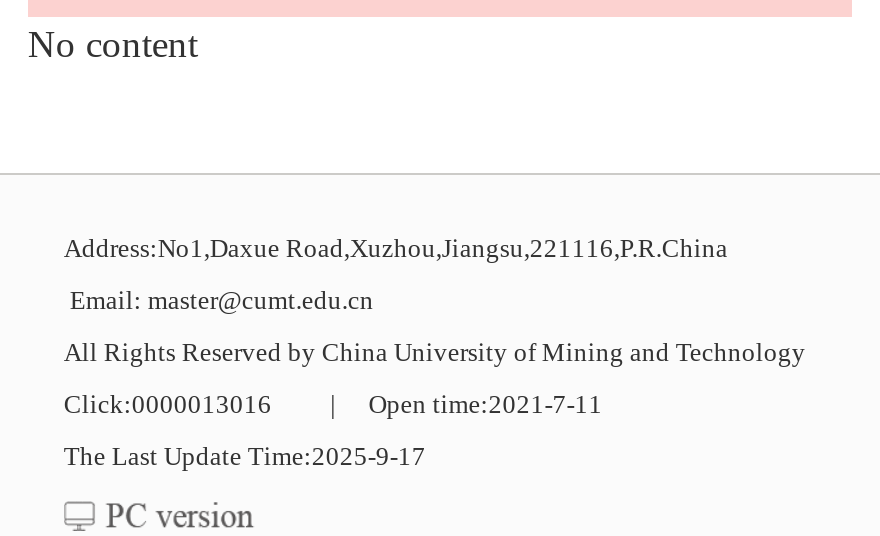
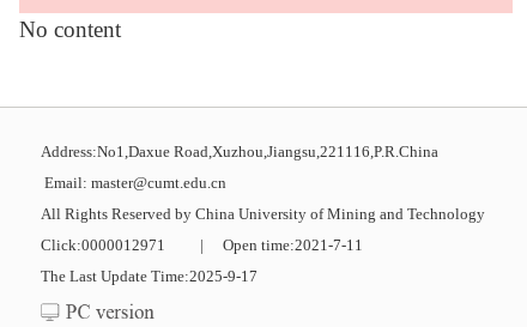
- Click:0000013016
+ Click:0000012971
